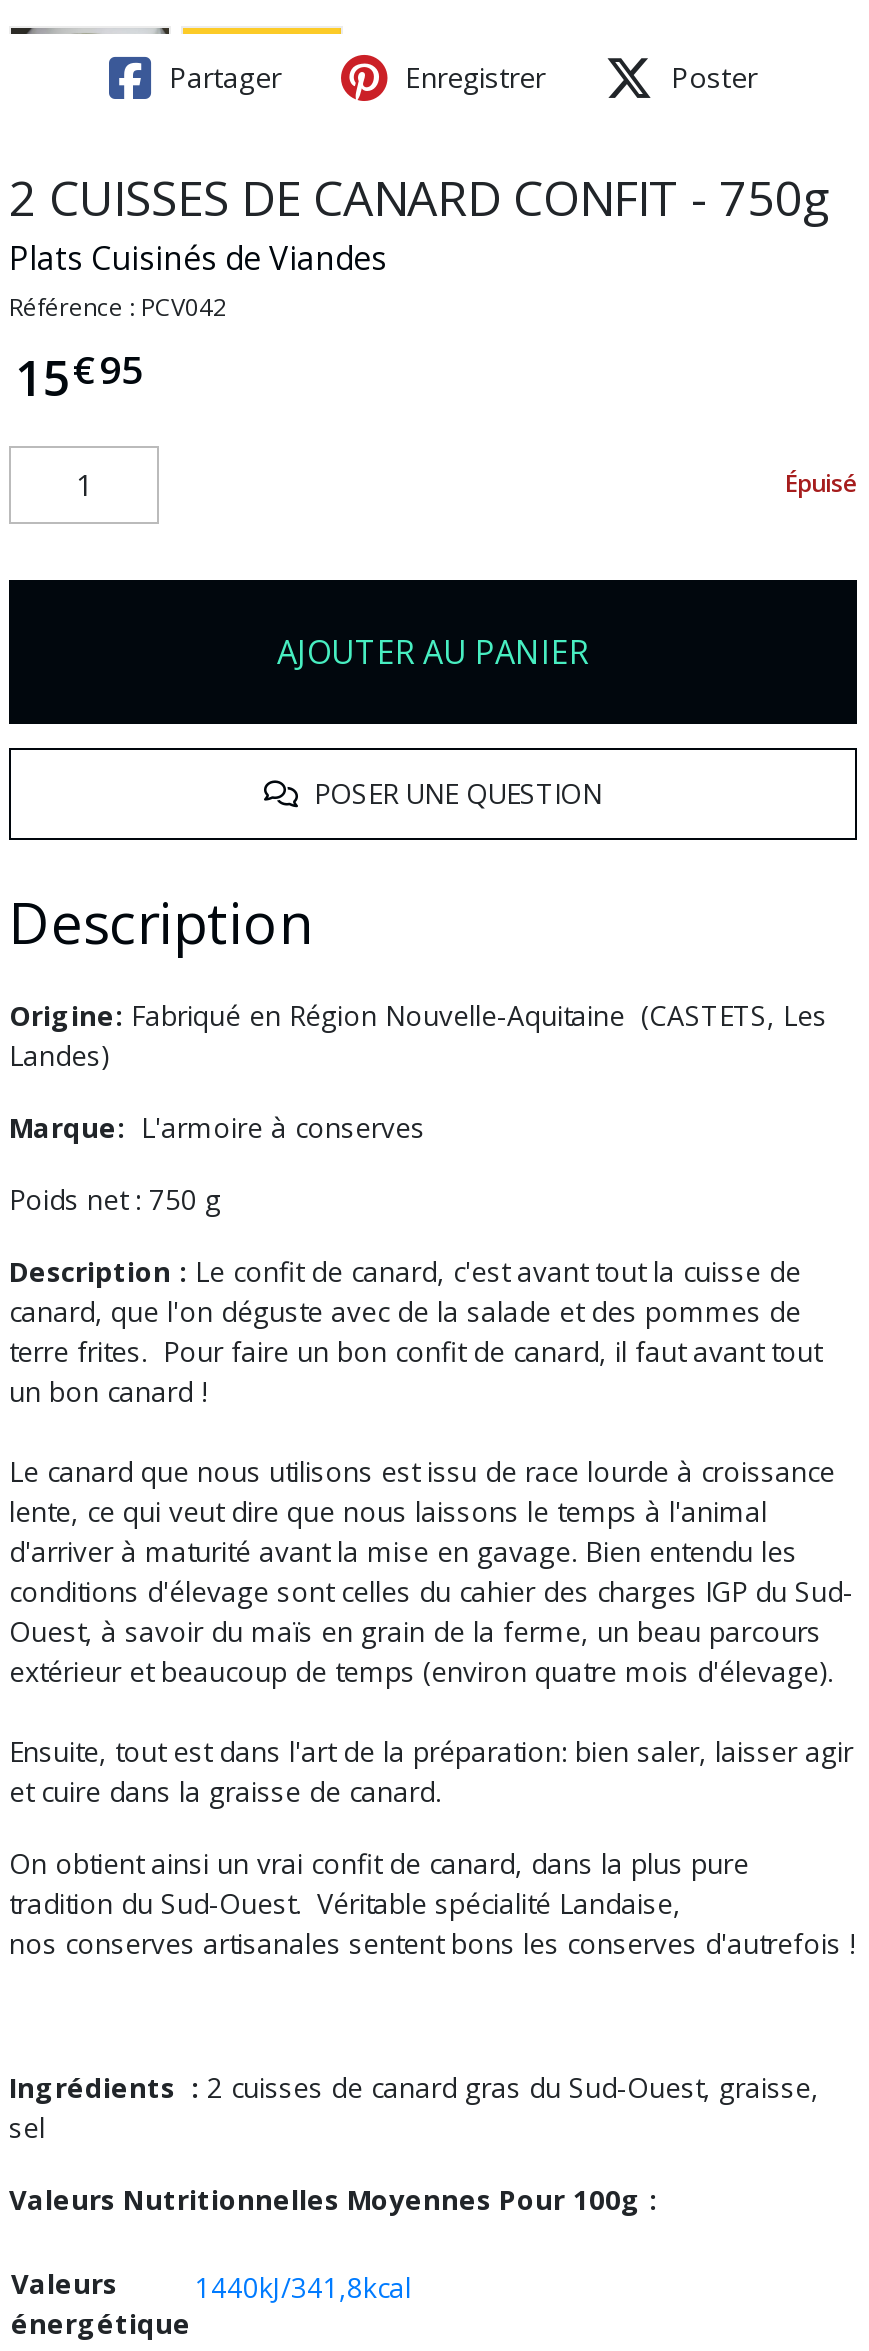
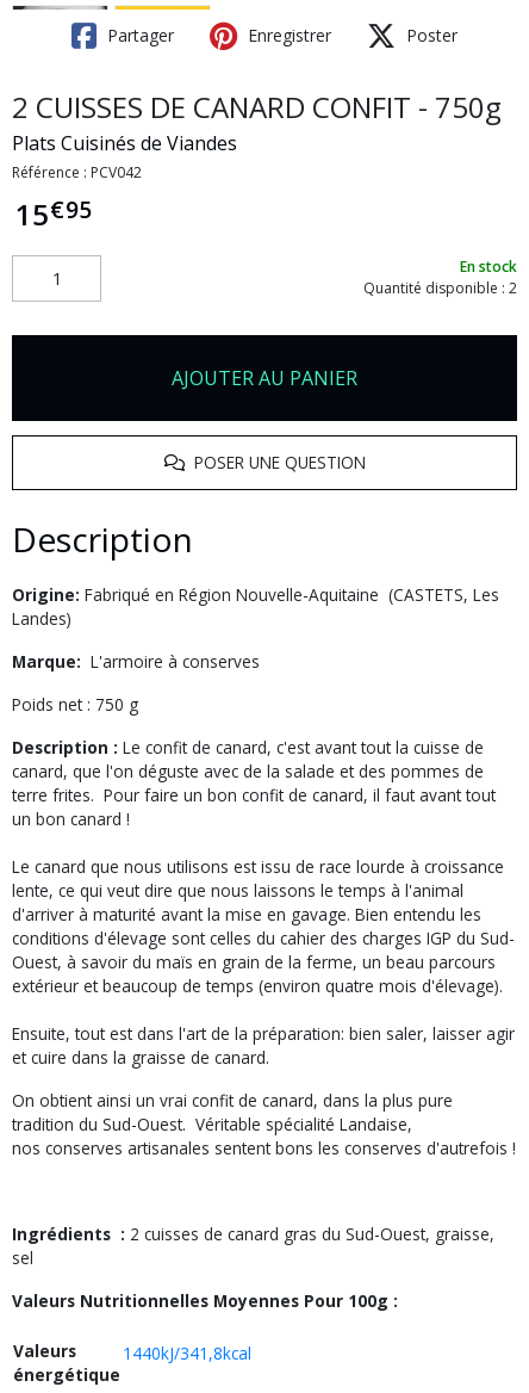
- Épuisé
+ En stock
+ Quantité disponible : 2
